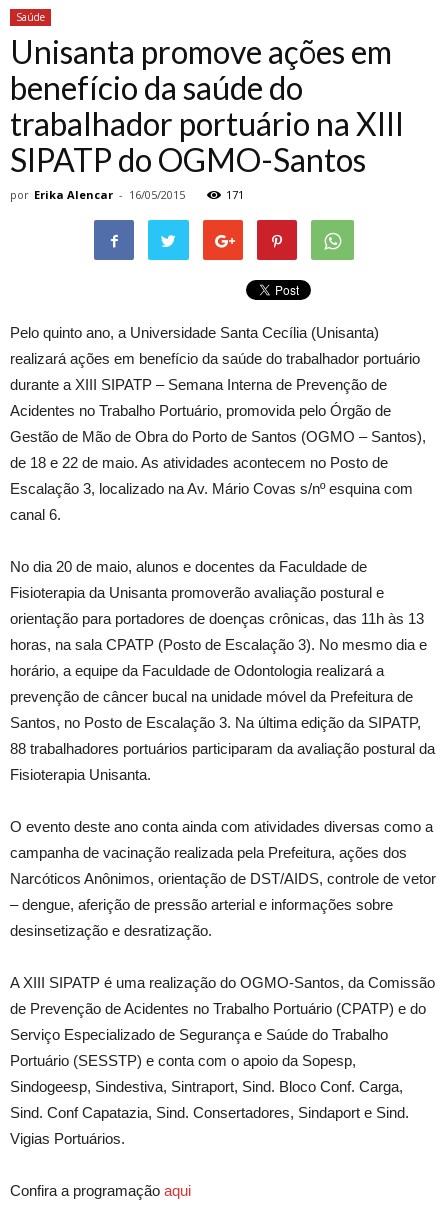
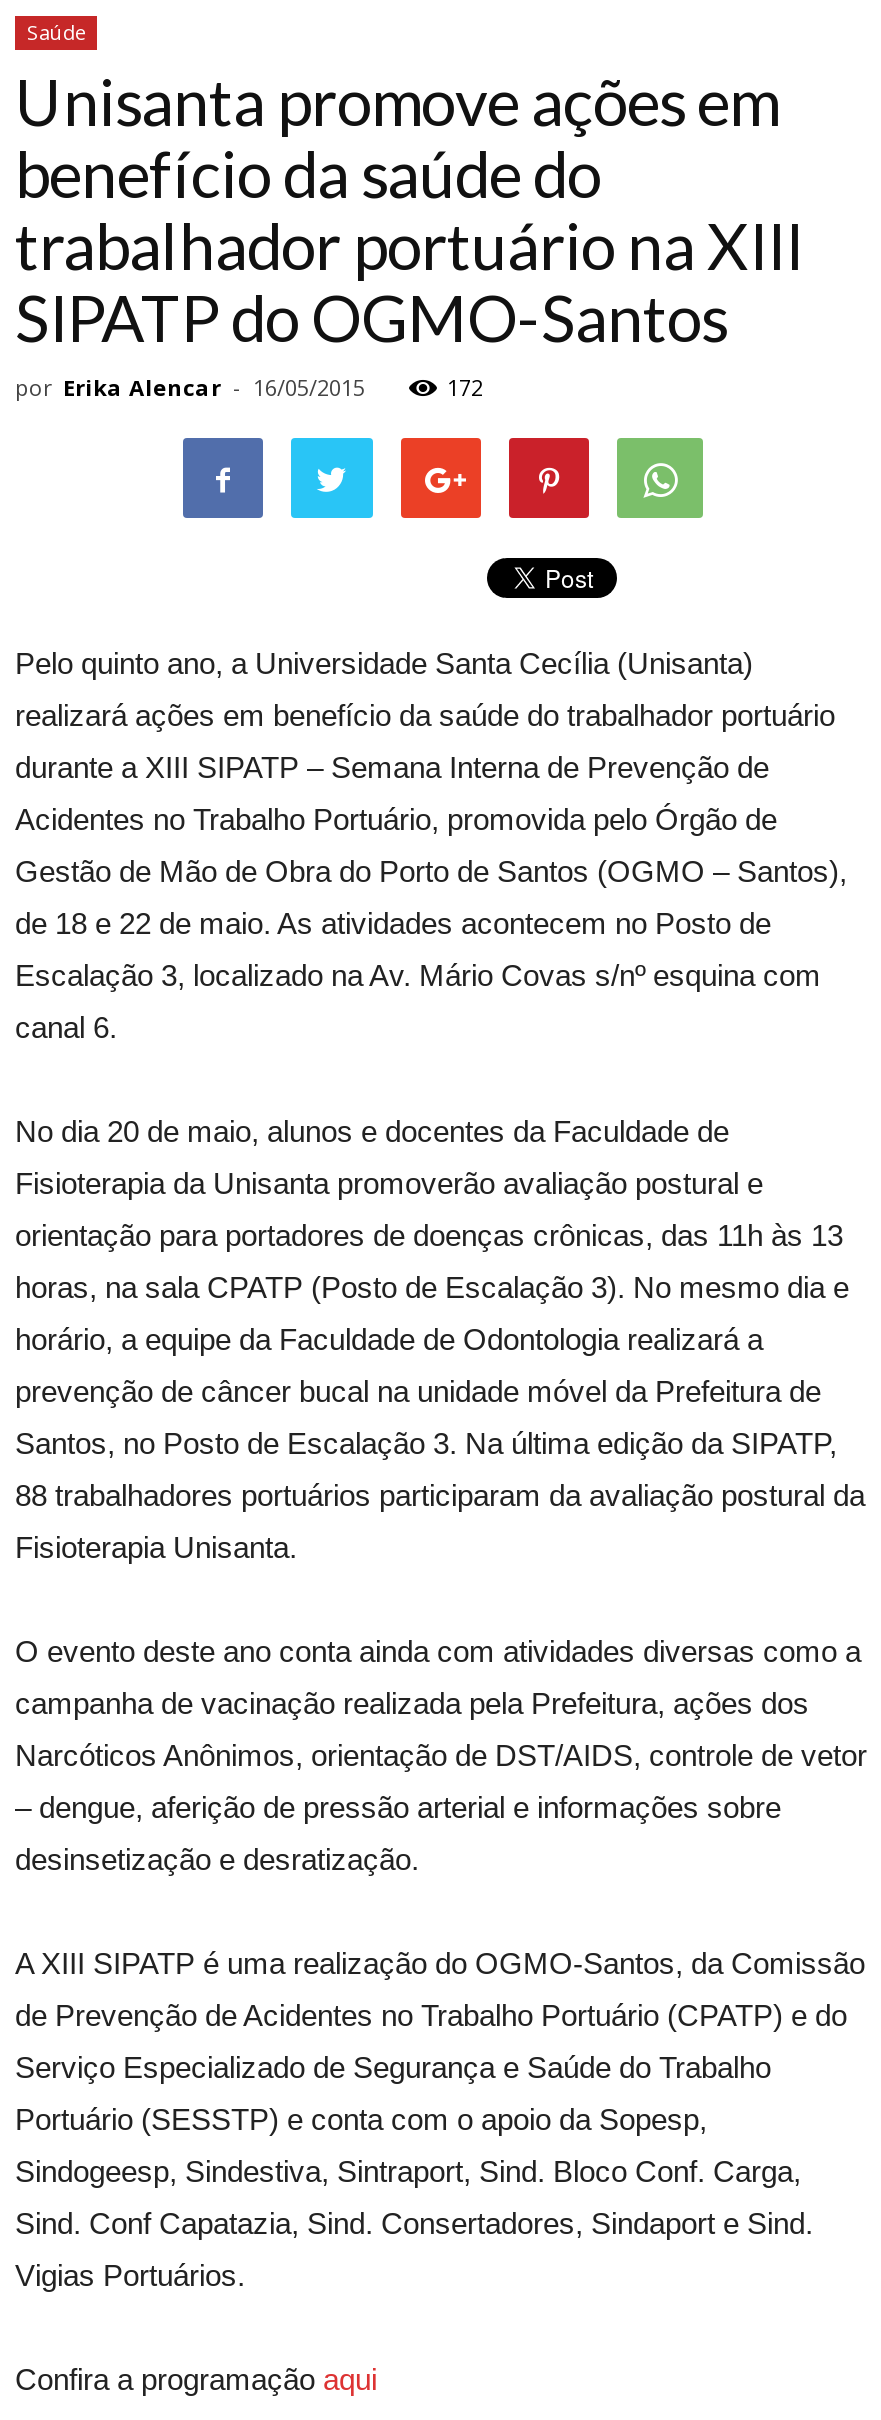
- 171
+ 172
